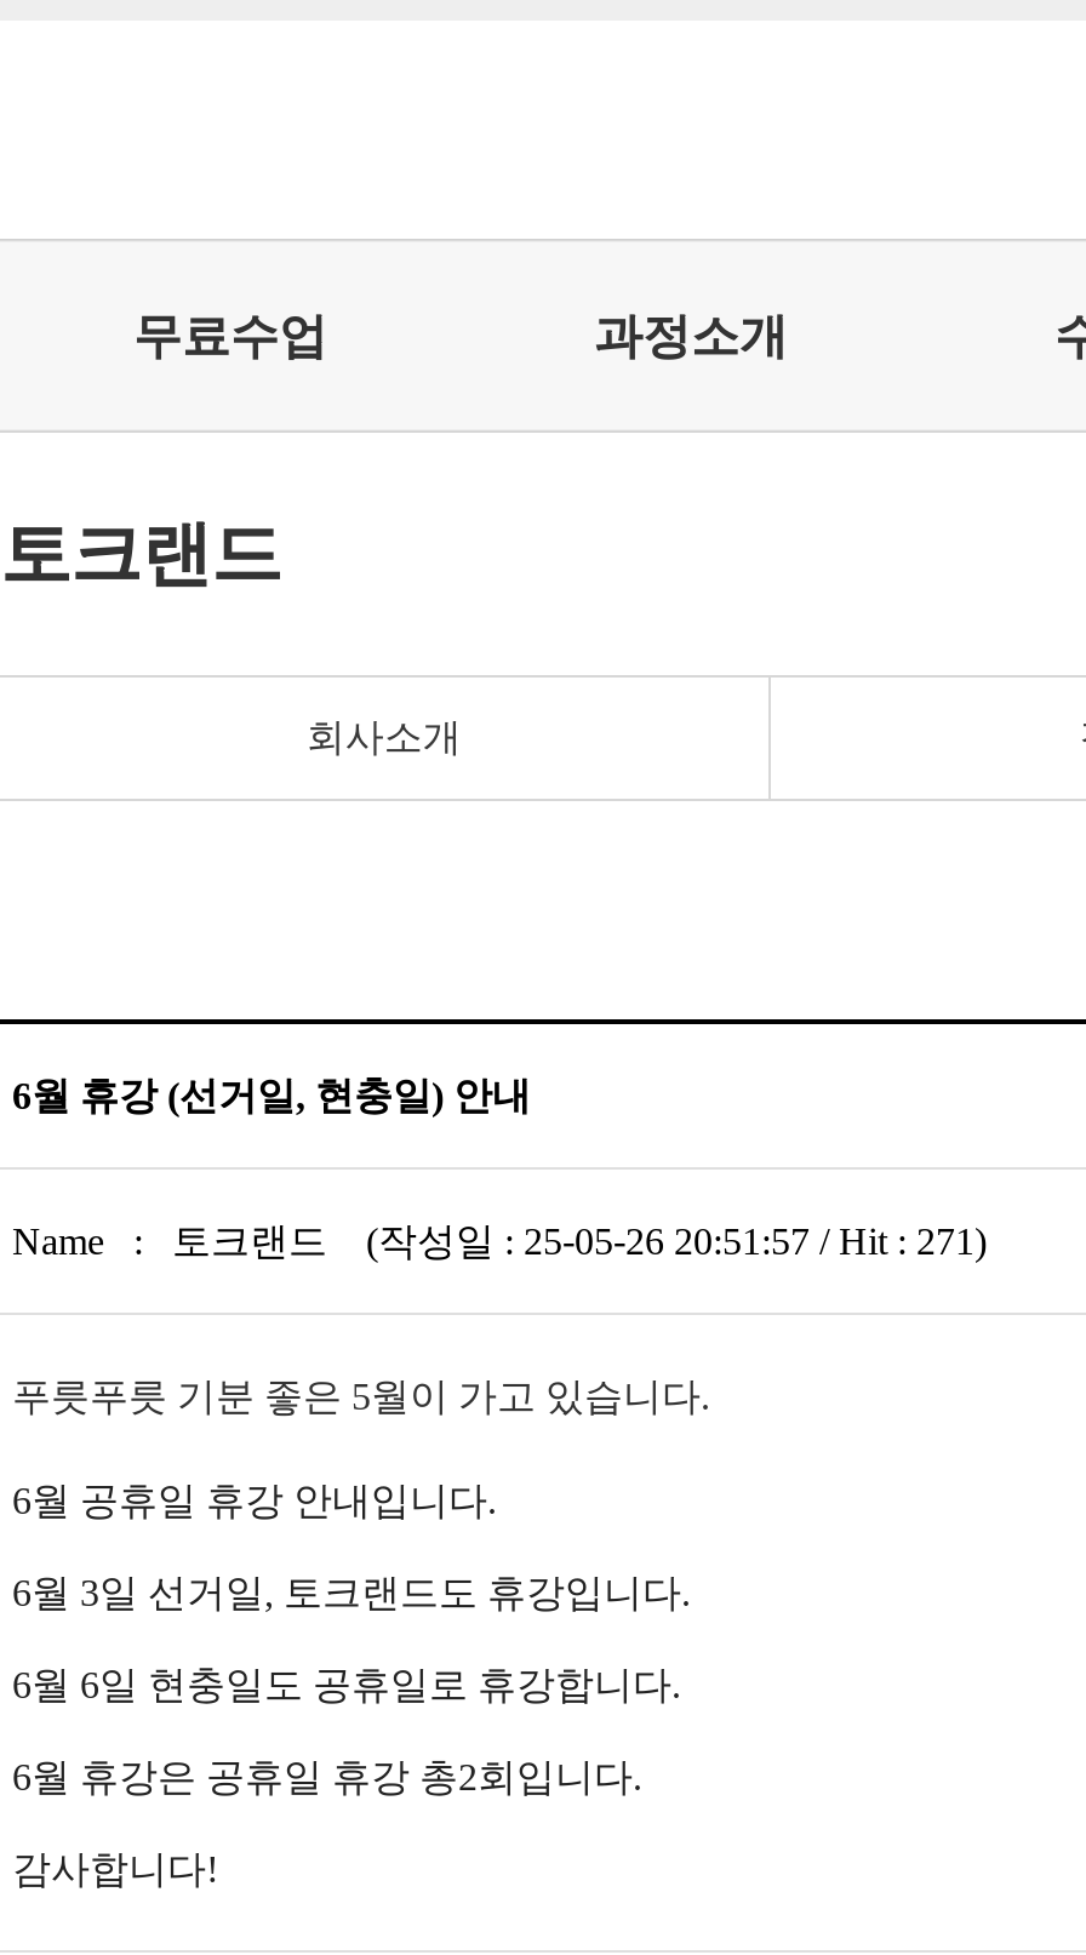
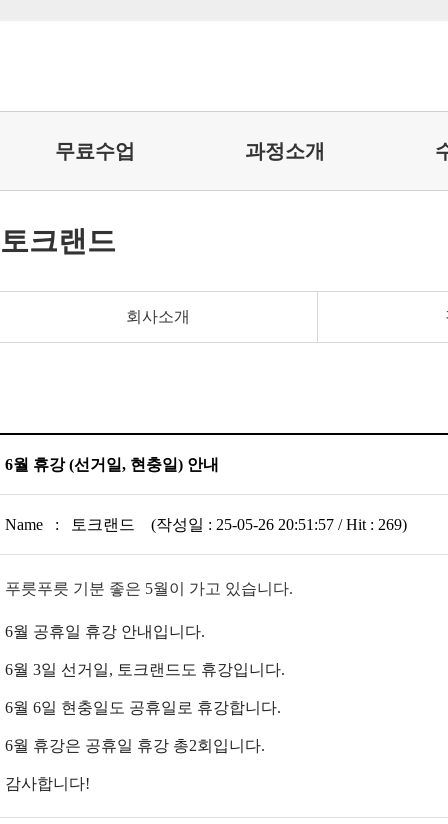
- Name : 토크랜드 (작성일 : 25-05-26 20:51:57 / Hit : 271)
+ Name : 토크랜드 (작성일 : 25-05-26 20:51:57 / Hit : 269)
